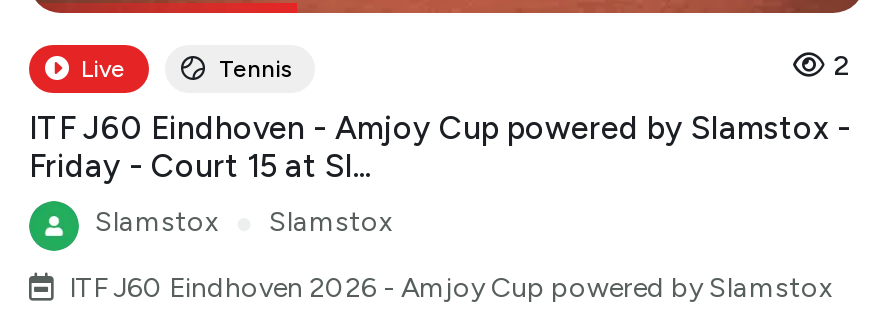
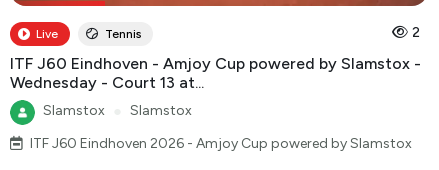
- Friday - Court 15 at Sl...
+ Wednesday - Court 13 at...
